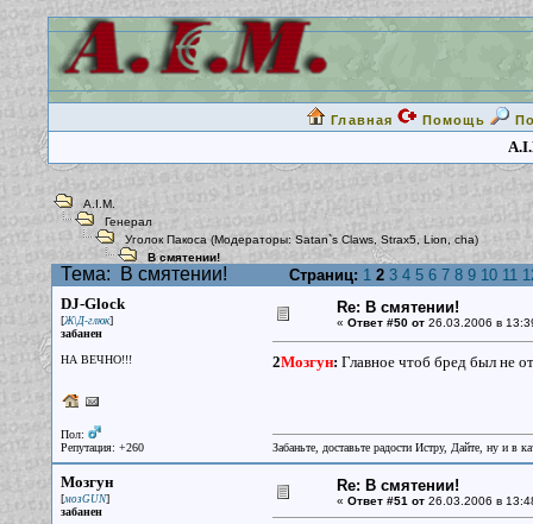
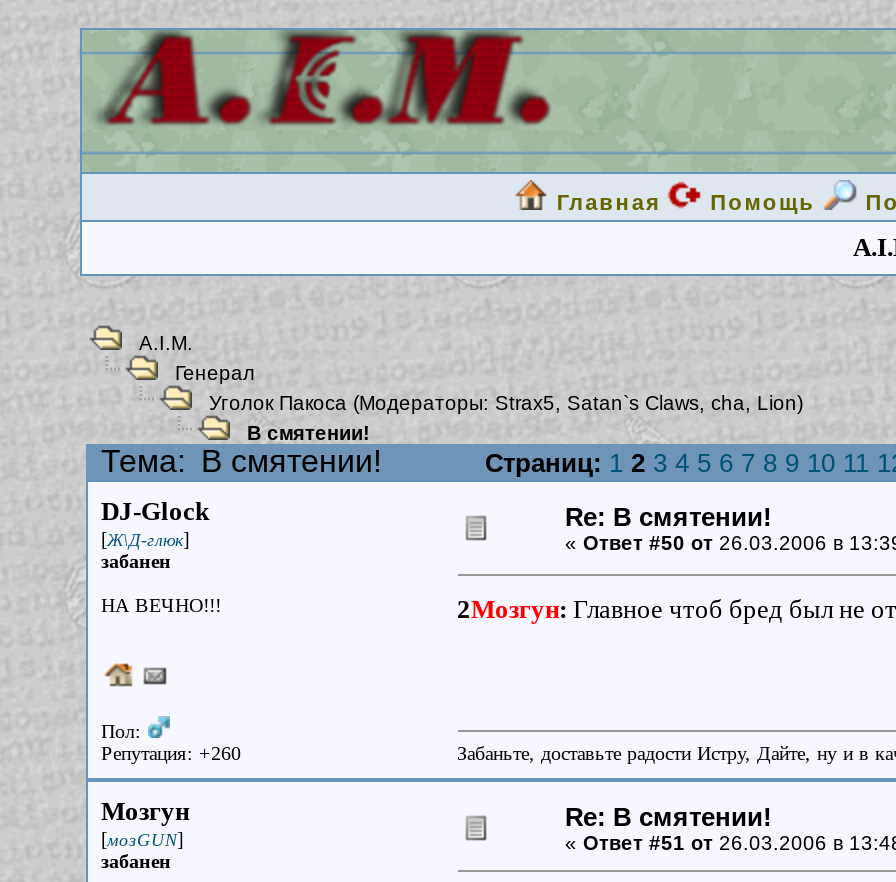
- Уголок Пакоса (Модераторы: Satan`s Claws, Strax5, Lion, cha)
+ Уголок Пакоса (Модераторы: Strax5, Satan`s Claws, cha, Lion)
